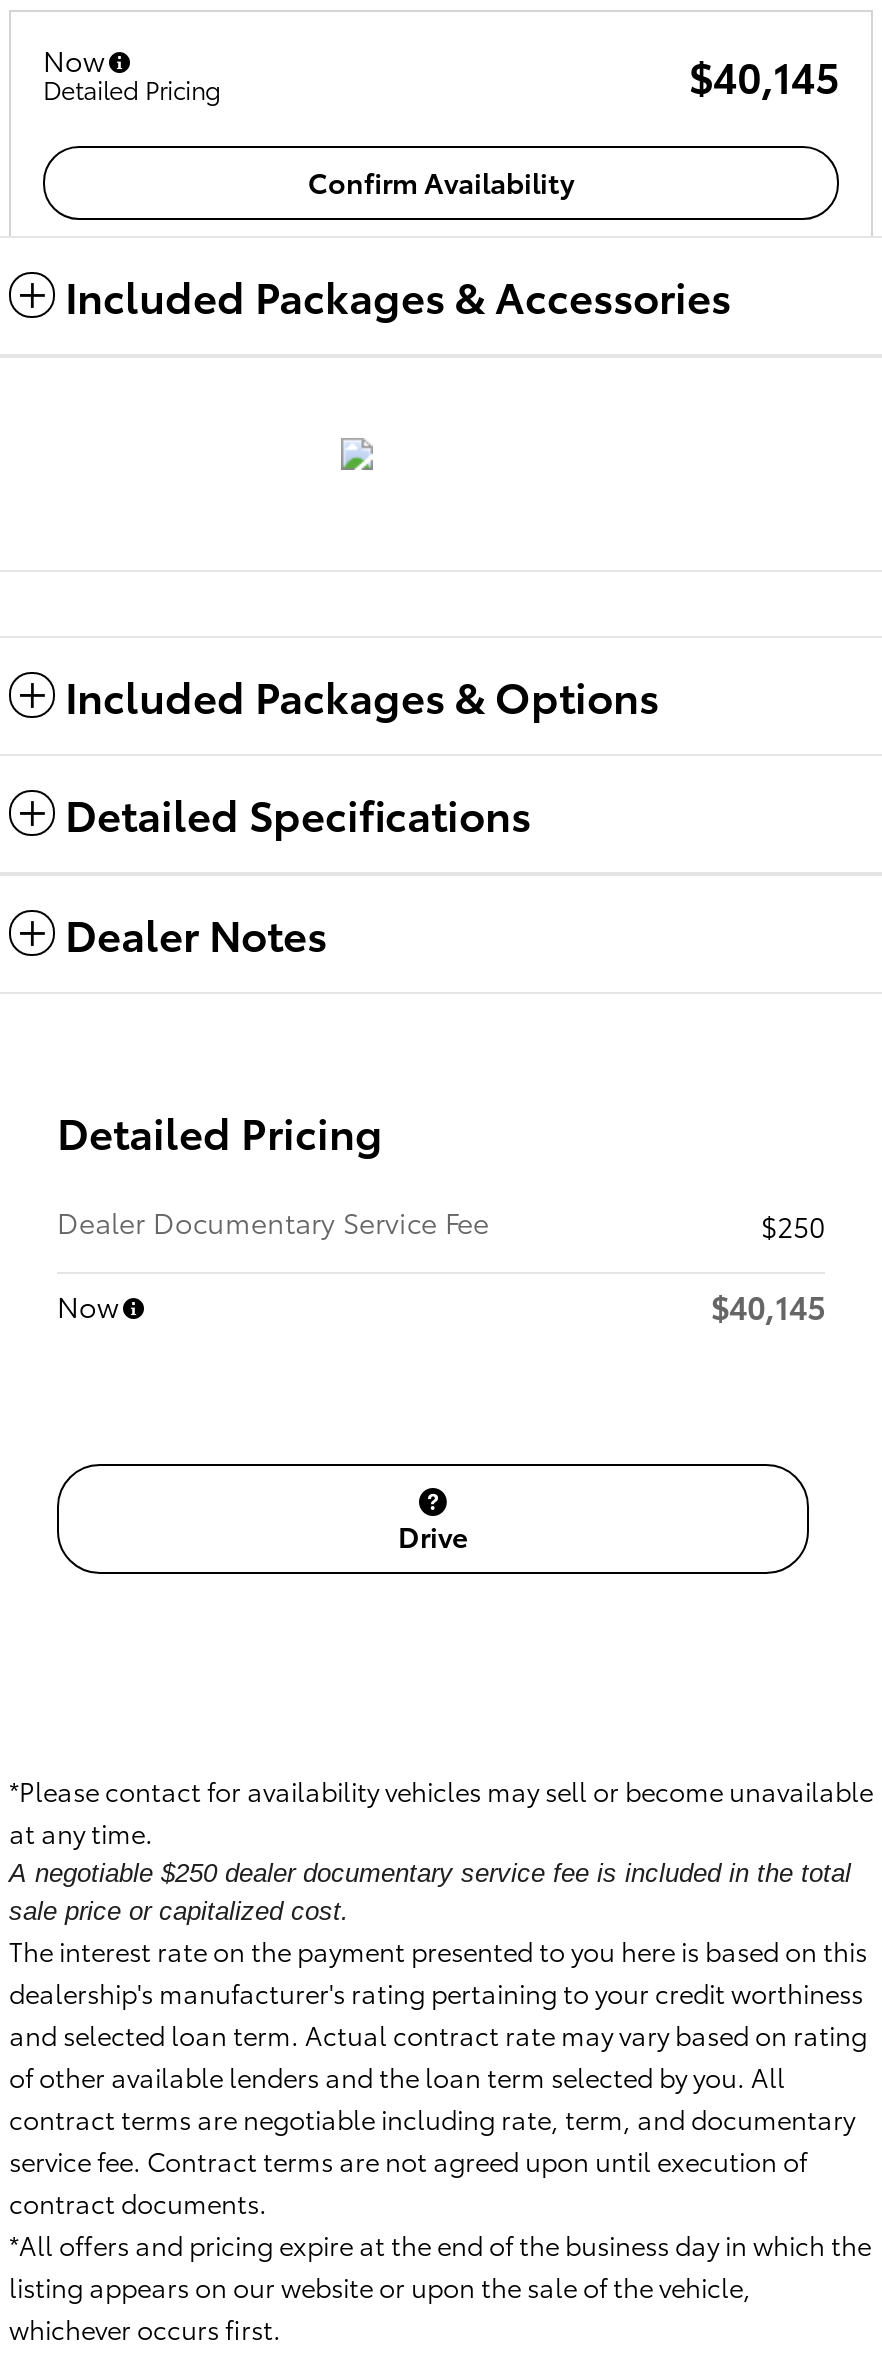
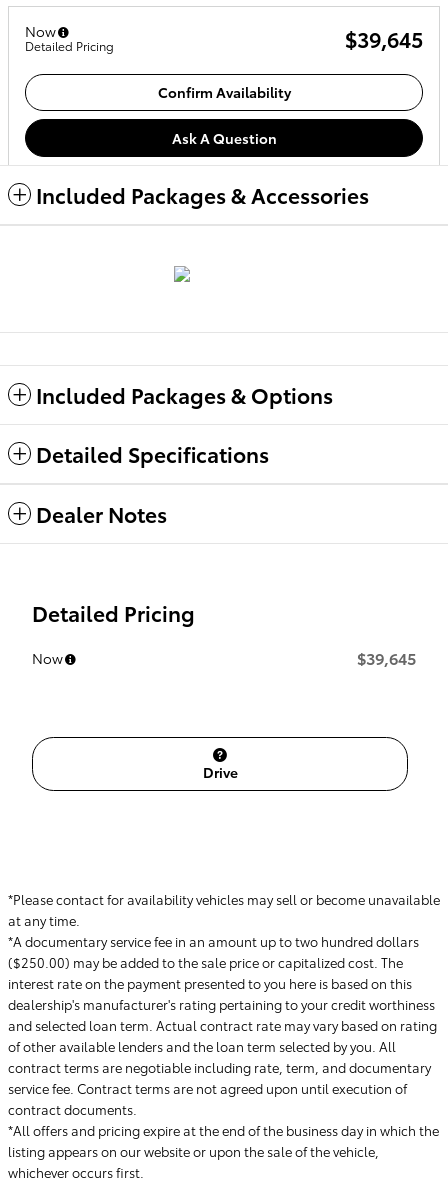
- $40,145
+ $39,645

+ Ask A Question

moved down: Included Packages & Accessories | Included Packages & Options | Detailed Specifications | Dealer Notes | Detailed Pricing

- Dealer Documentary Service Fee
- $250

- $40,145
+ $39,645

- A negotiable $250 dealer documentary service fee is included in the total
- sale price or capitalized cost.
- The interest rate on the payment presented to you here is based on this
+ *A documentary service fee in an amount up to two hundred dollars
+ ($250.00) may be added to the sale price or capitalized cost. The
+ interest rate on the payment presented to you here is based on this
